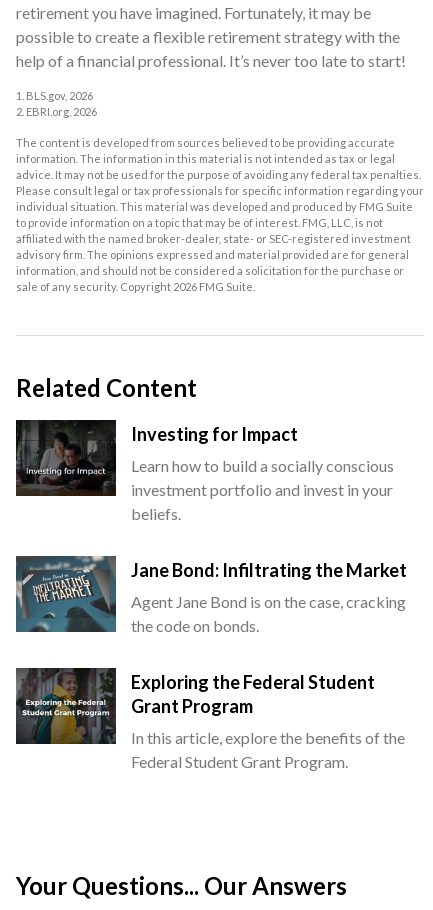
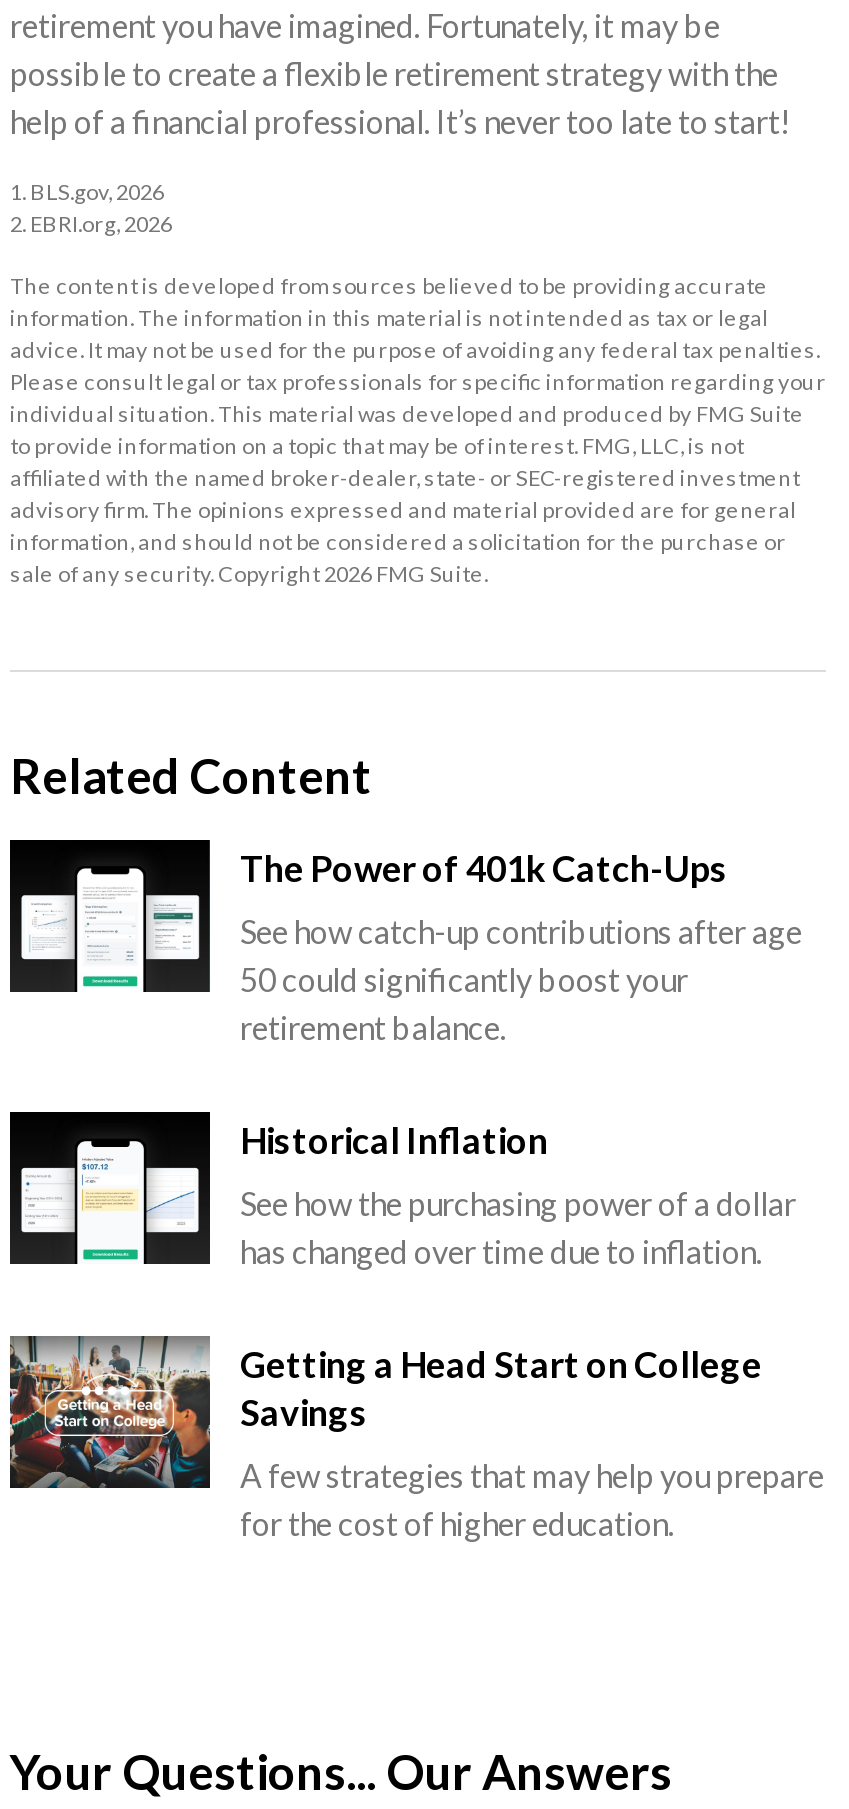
- [image]
- Investing for Impact
+ [image]
+ The Power of 401k Catch-Ups

- Learn how to build a socially conscious
- investment portfolio and invest in your
- beliefs.
+ See how catch-up contributions after age
+ 50 could significantly boost your
+ retirement balance.

- [image]
- Jane Bond: Infiltrating the Market
+ [image]
+ Historical Inflation

- Agent Jane Bond is on the case, cracking
- the code on bonds.
+ See how the purchasing power of a dollar
+ has changed over time due to inflation.

- [image]
- Exploring the Federal Student
- Grant Program
+ [image]
+ Getting a Head Start on College
+ Savings

- In this article, explore the benefits of the
- Federal Student Grant Program.
+ A few strategies that may help you prepare
+ for the cost of higher education.
